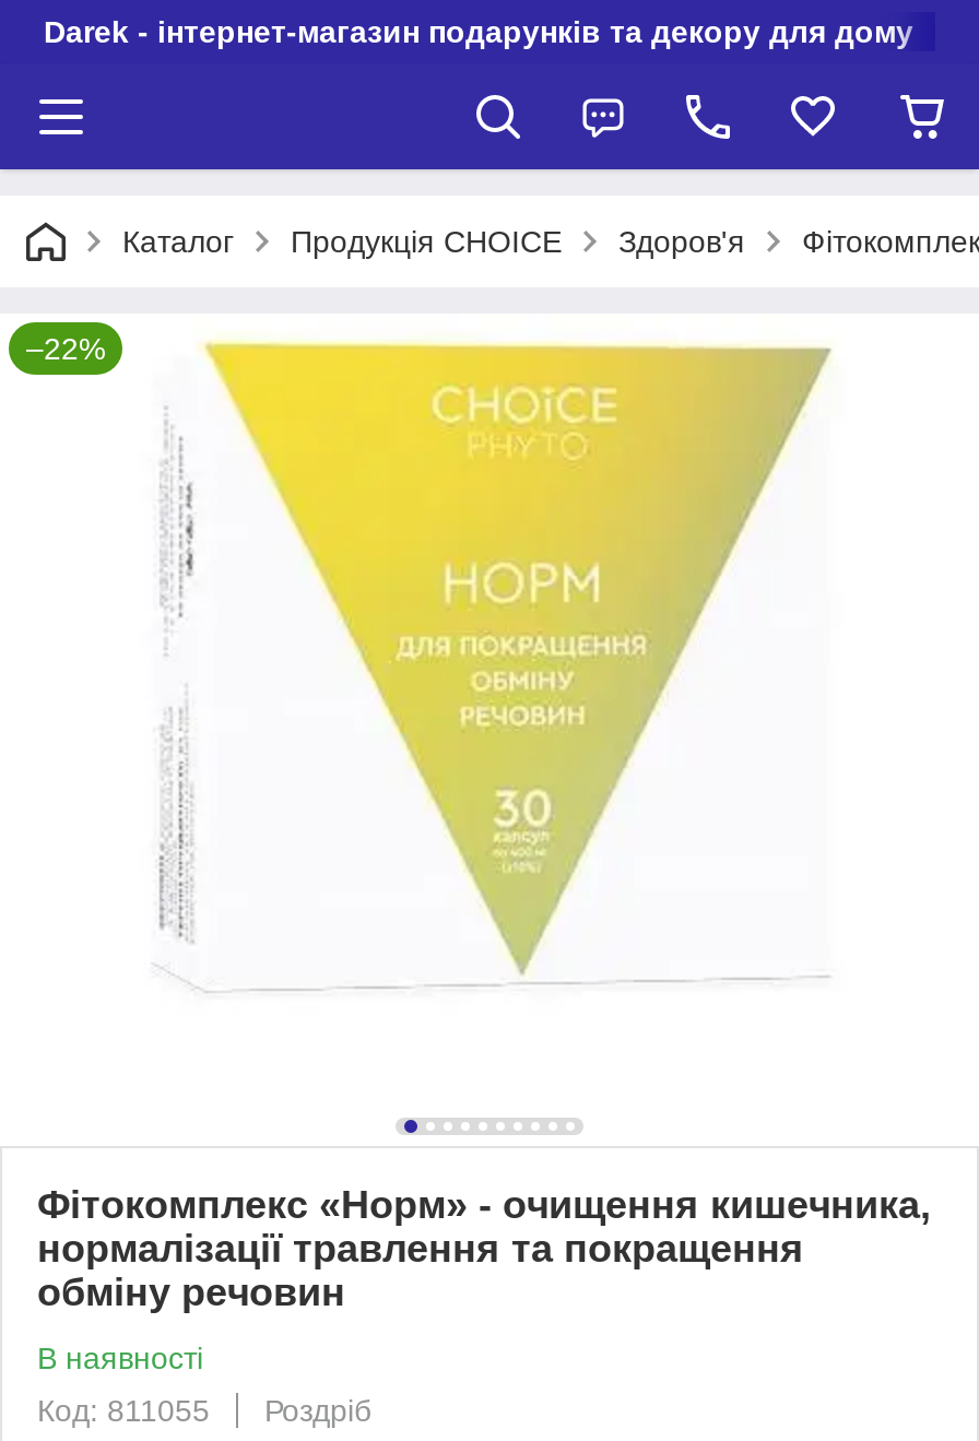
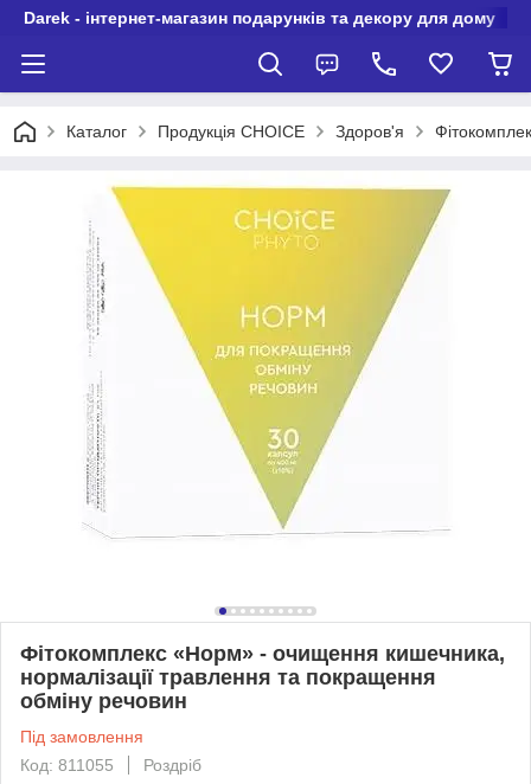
- –22%

- В наявності
+ Під замовлення
